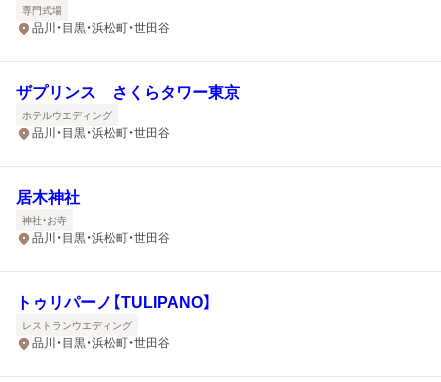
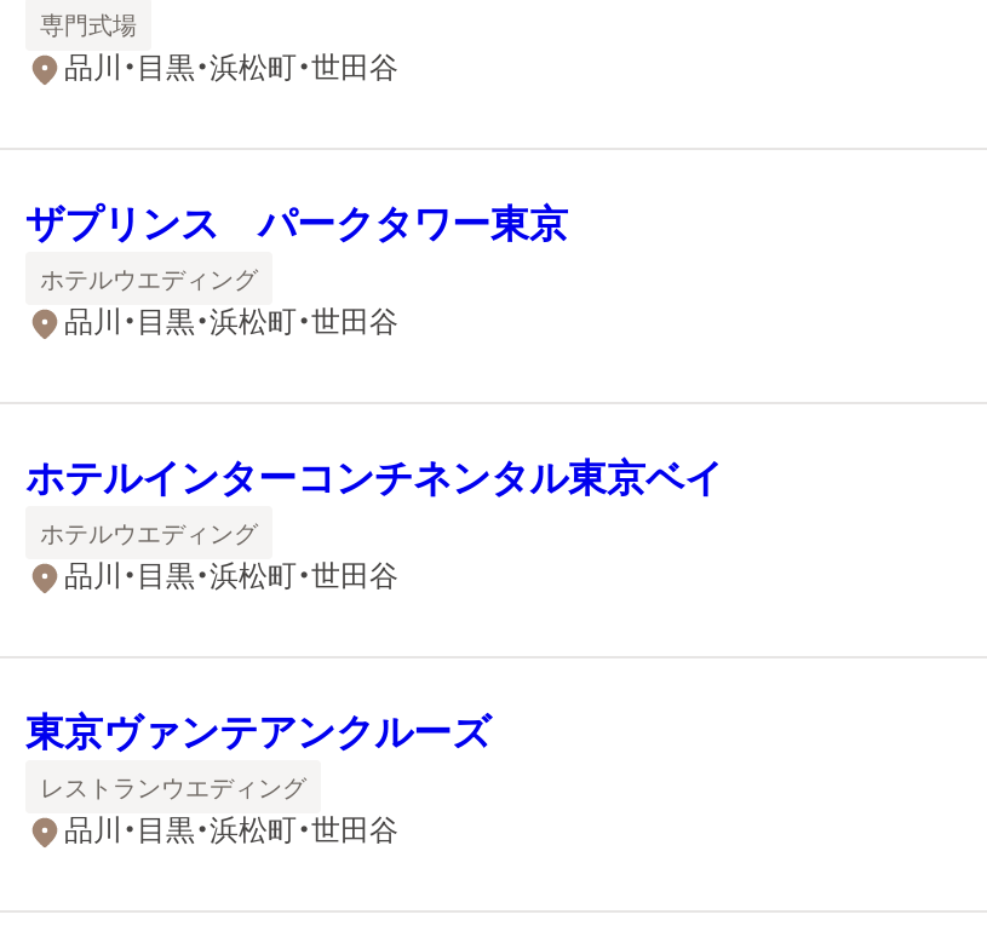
- ザプリンス さくらタワー東京
+ ザプリンス パークタワー東京

- 居木神社
+ ホテルインターコンチネンタル東京ベイ

- 神社・お寺
+ ホテルウエディング

- トゥリパーノ【TULIPANO】
+ 東京ヴァンテアンクルーズ
